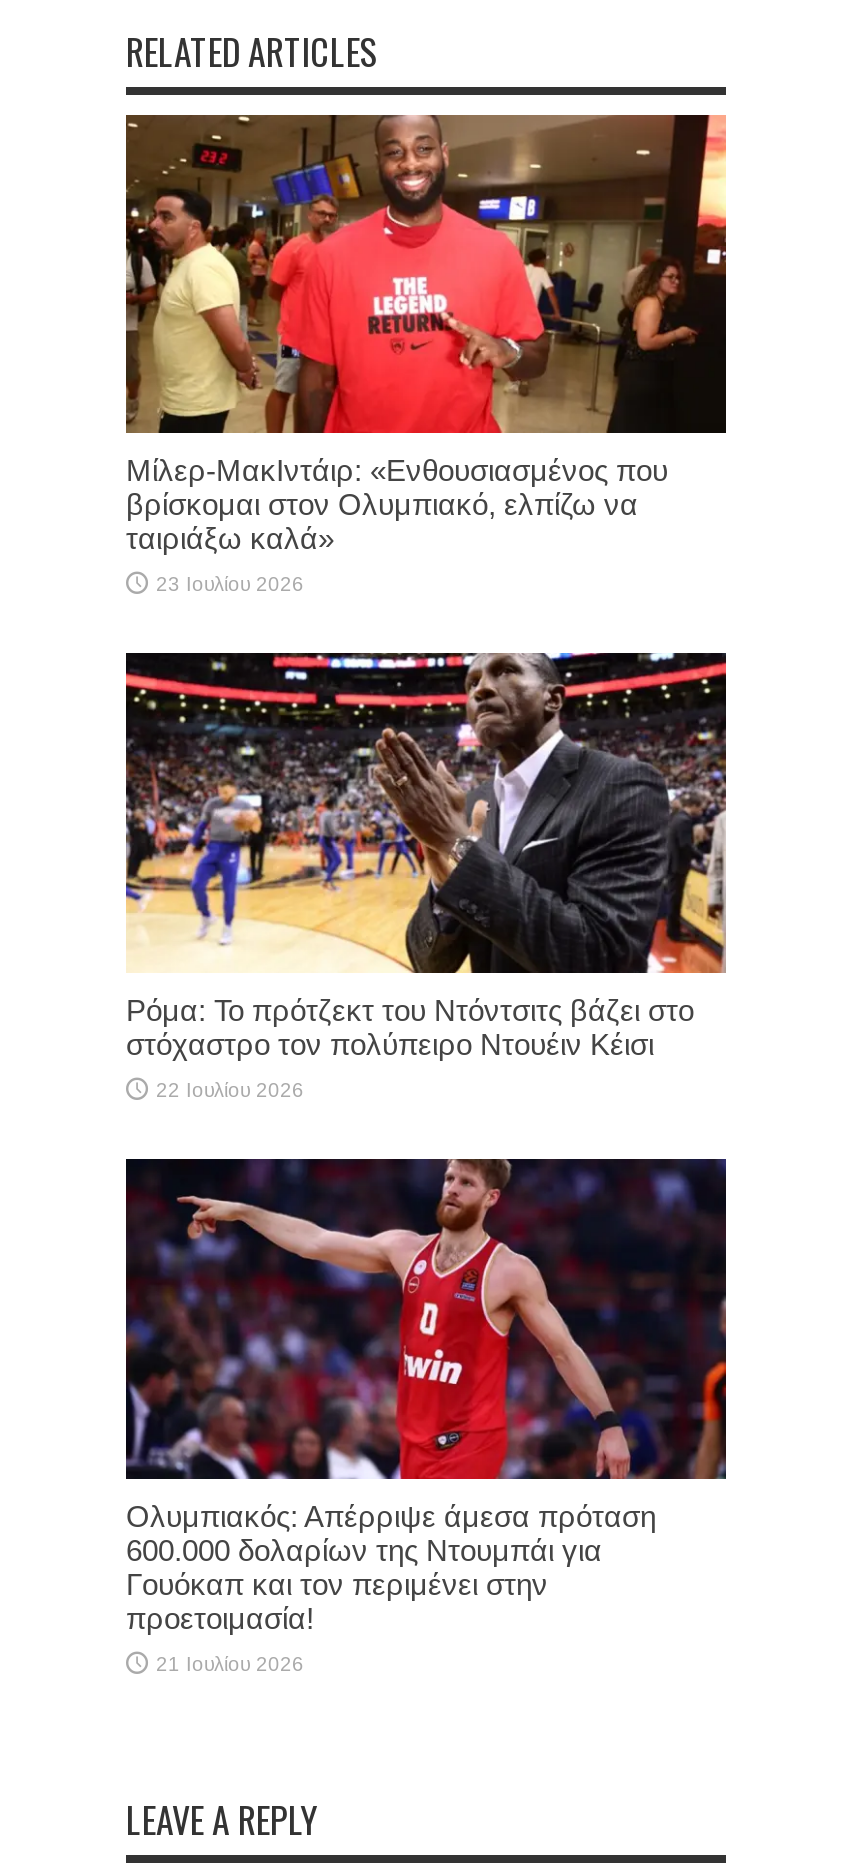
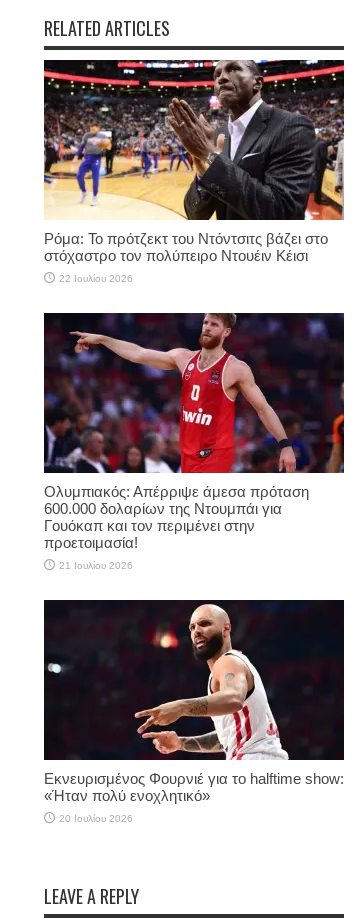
- [image]
- Μίλερ-ΜακΙντάιρ: «Ενθουσιασμένος που
- βρίσκομαι στον Ολυμπιακό, ελπίζω να
- ταιριάξω καλά»
- 23 Ιουλίου 2026

moved up: [image] | Ρόμα: Το πρότζεκτ του Ντόντσιτς βάζει στο | στόχαστρο τον πολύπειρο Ντουέιν Κέισι | ... | προετοιμασία! | 21 Ιουλίου 2026

+ [image]
+ Εκνευρισμένος Φουρνιέ για το halftime show:
+ «Ήταν πολύ ενοχλητικό»
+ 20 Ιουλίου 2026
